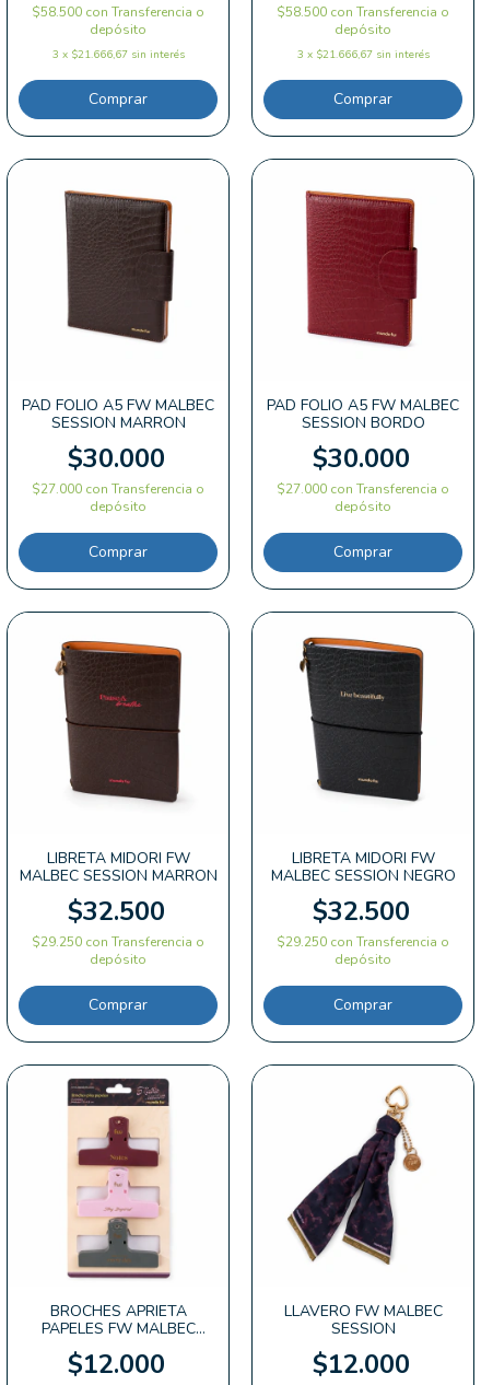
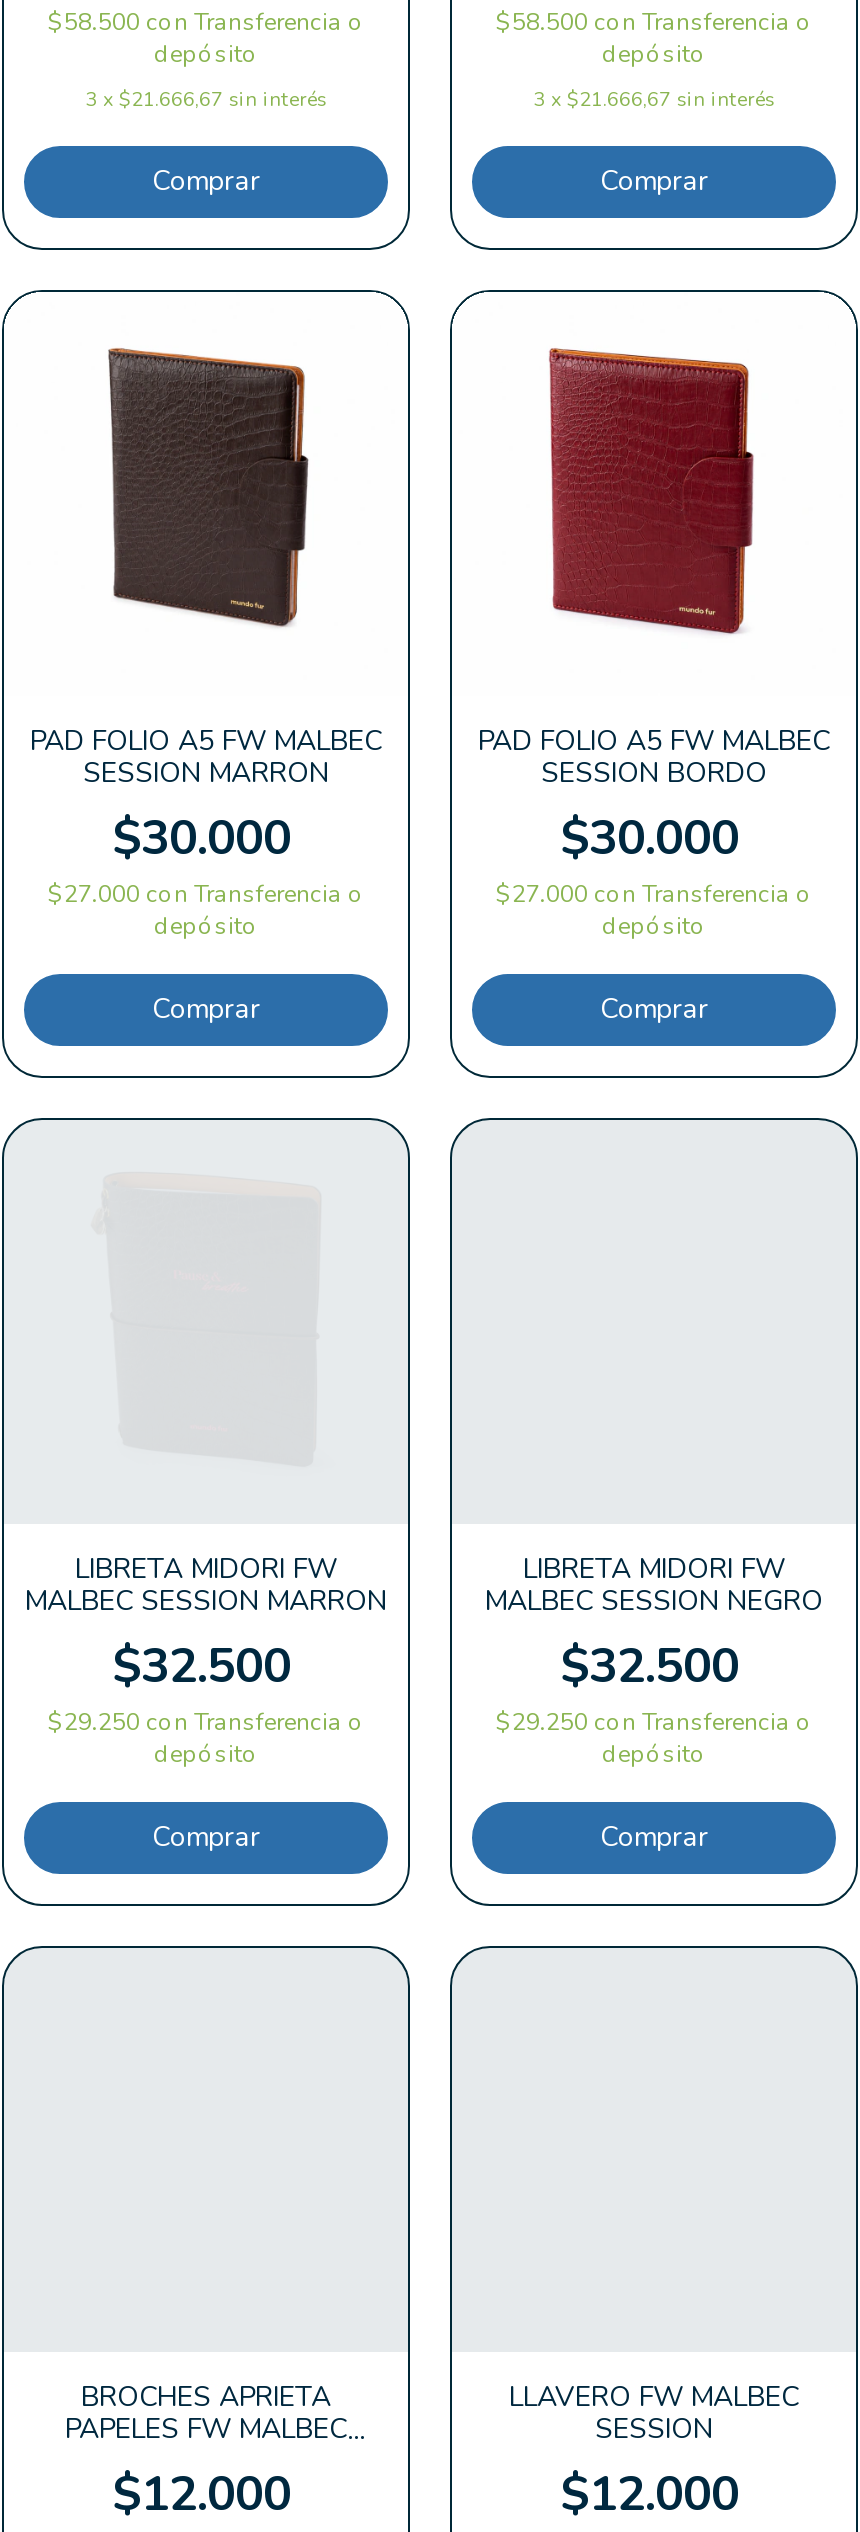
- [image]

- [image]

- [image]

- [image]
